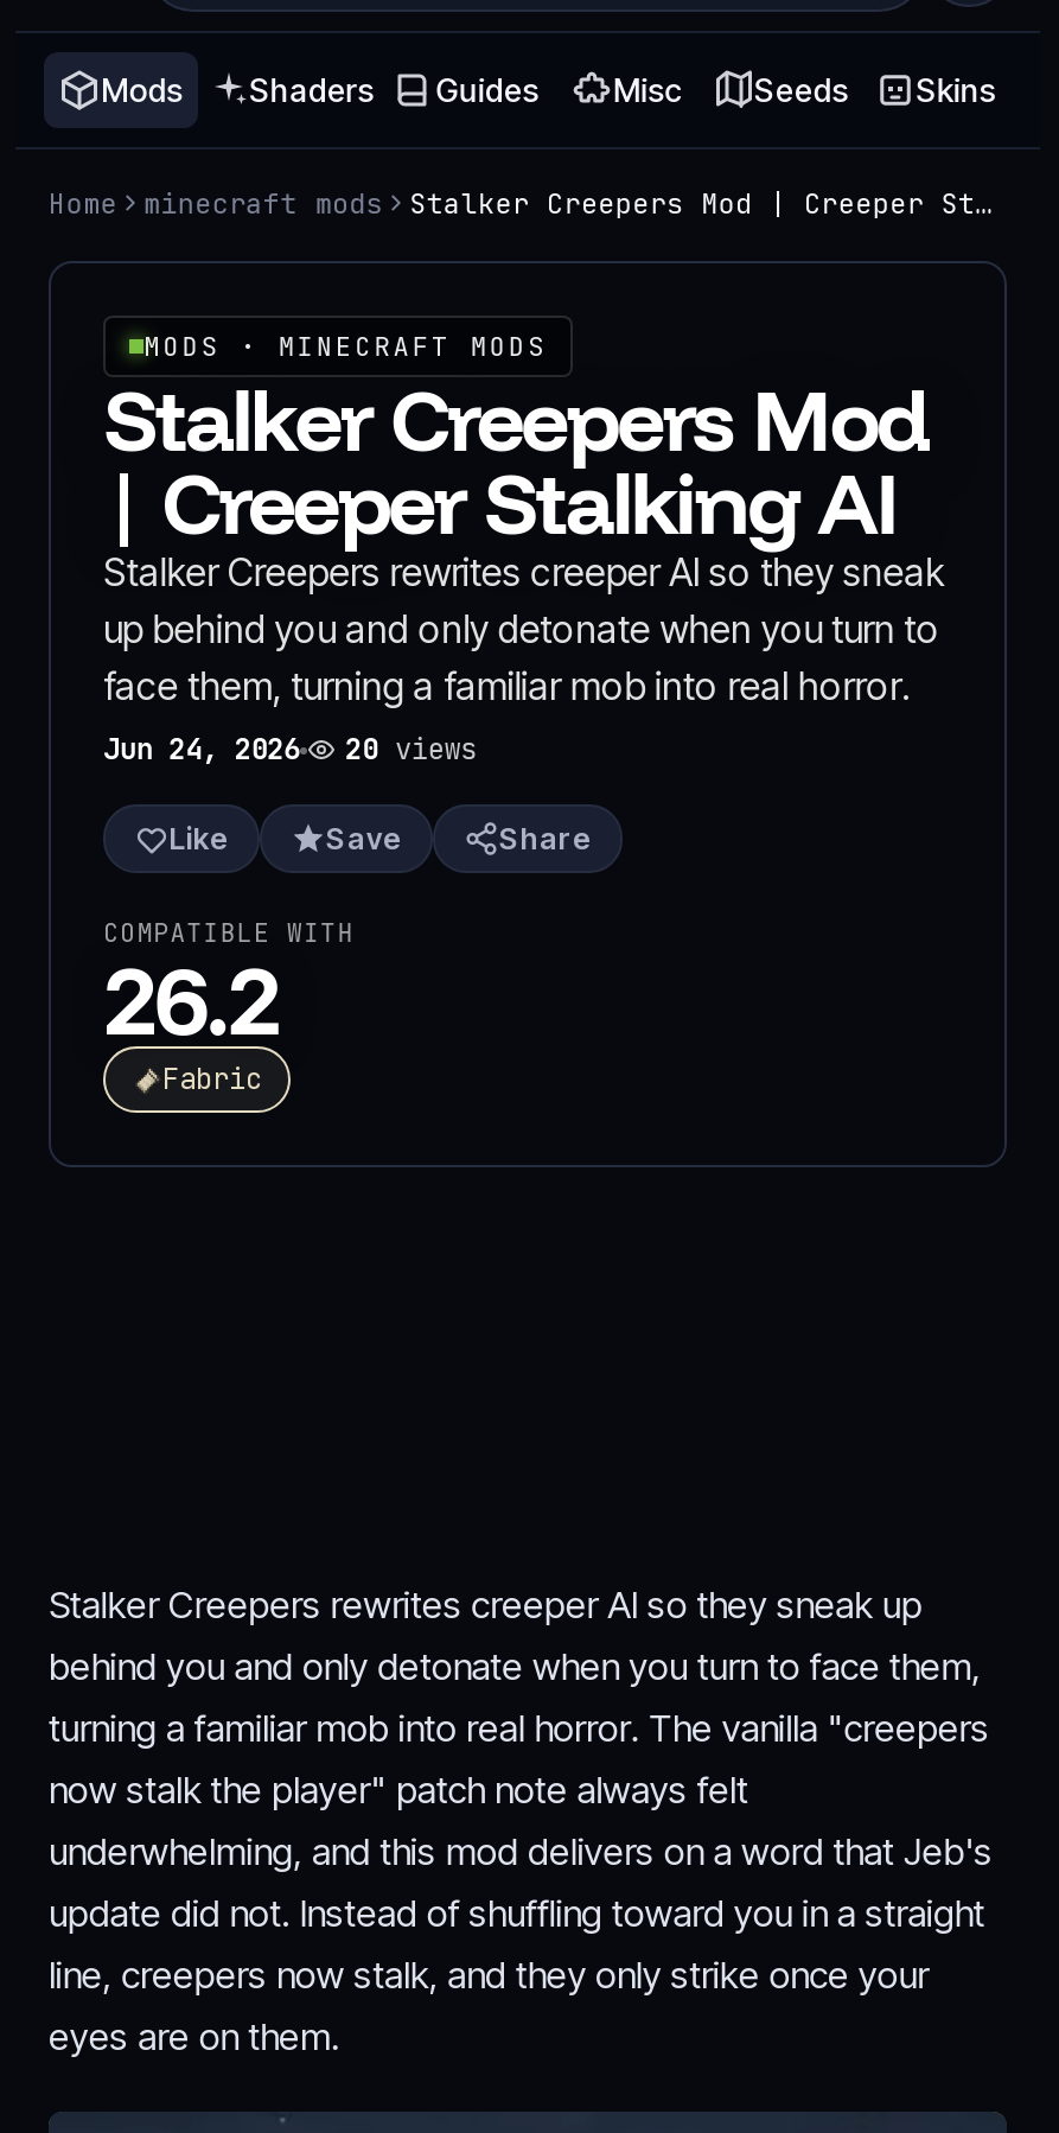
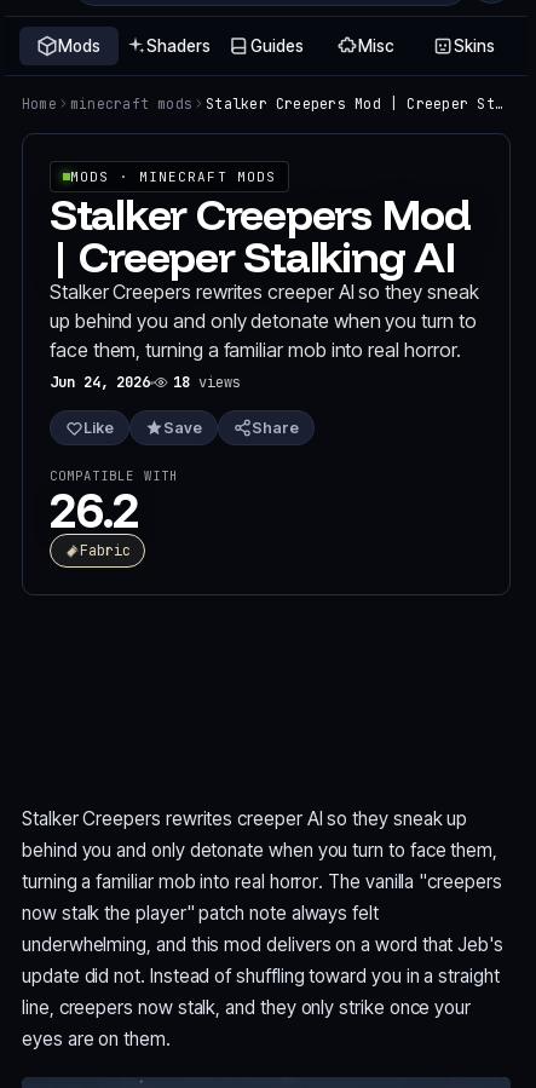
- Seeds

- Jun 24, 2026 20 views
+ Jun 24, 2026 18 views
